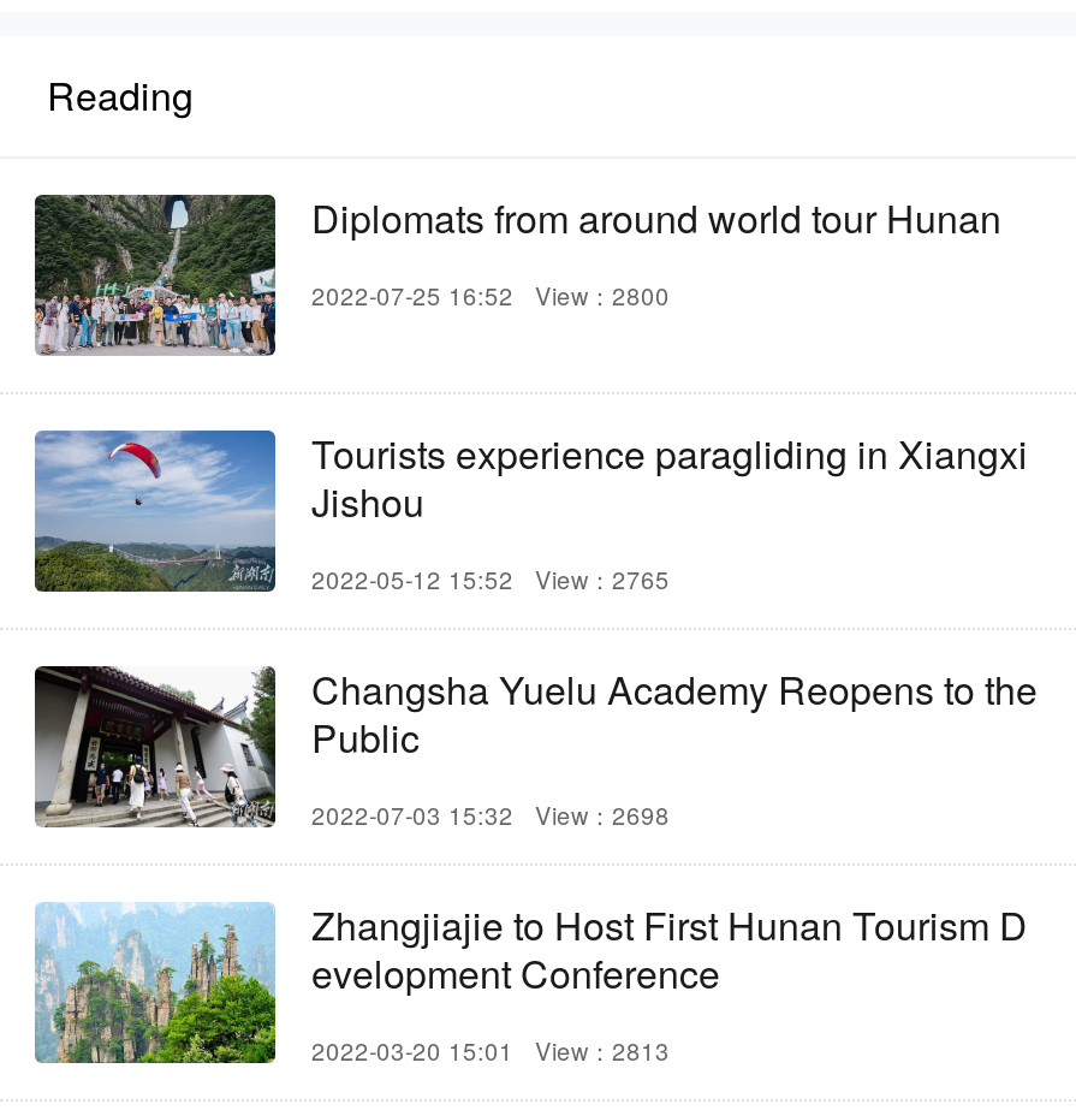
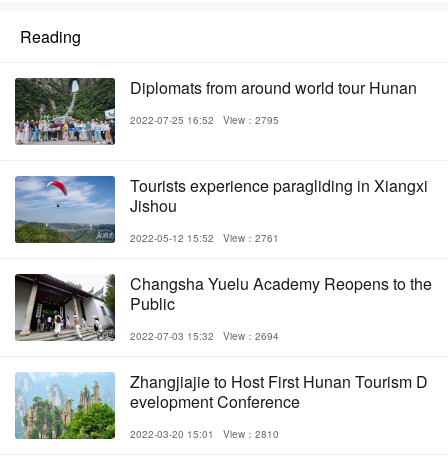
- 2022-07-25 16:52 View：2800
+ 2022-07-25 16:52 View：2795

- 2022-05-12 15:52 View：2765
+ 2022-05-12 15:52 View：2761

- 2022-07-03 15:32 View：2698
+ 2022-07-03 15:32 View：2694

- 2022-03-20 15:01 View：2813
+ 2022-03-20 15:01 View：2810
